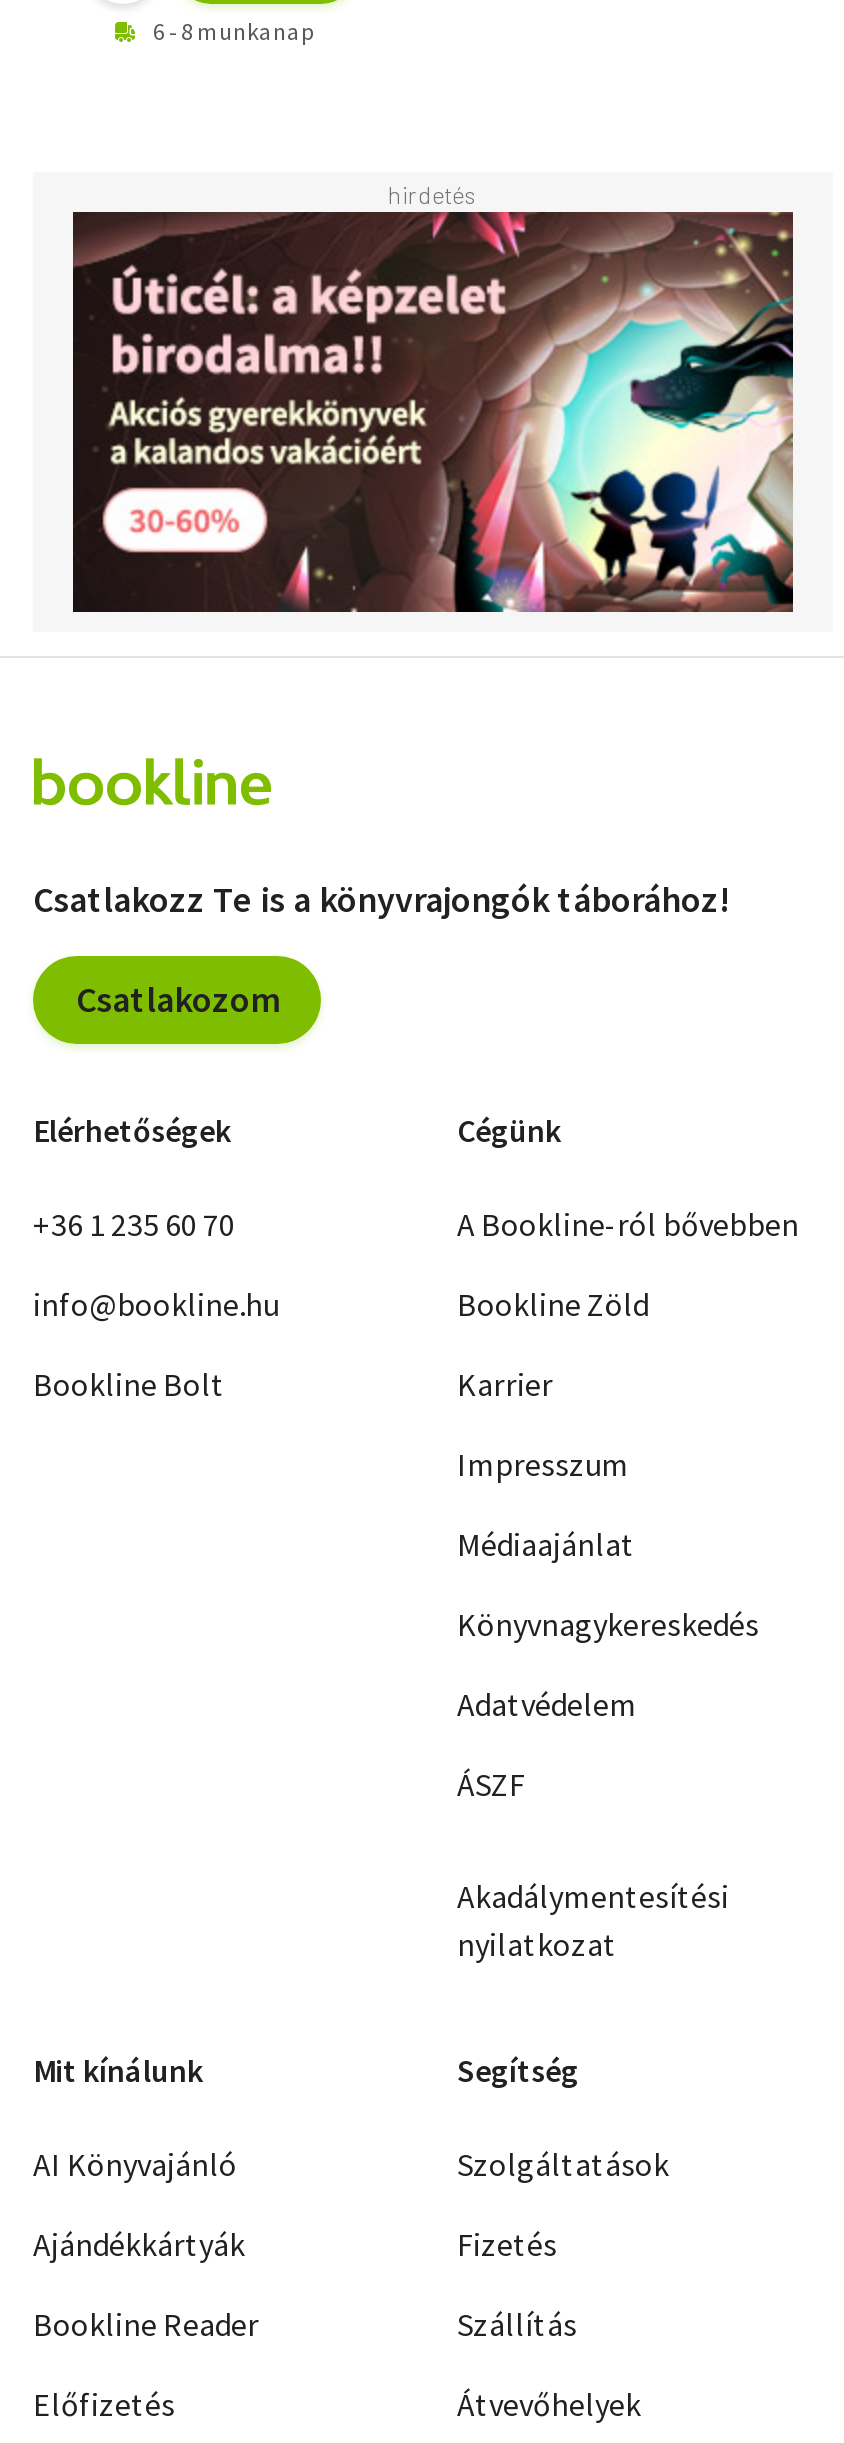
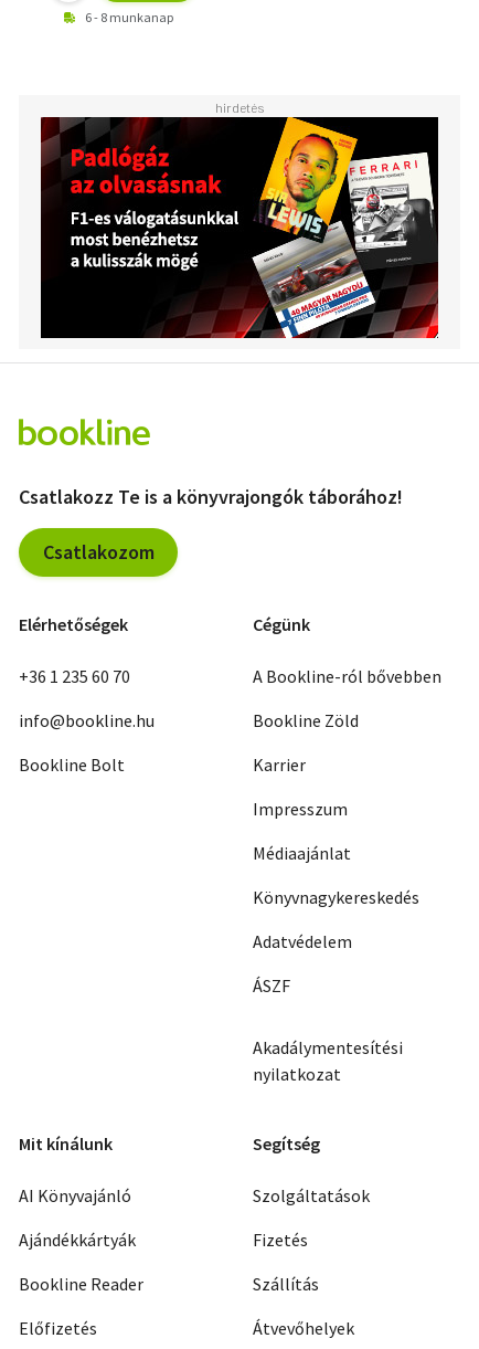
- [image]
+ [image]
